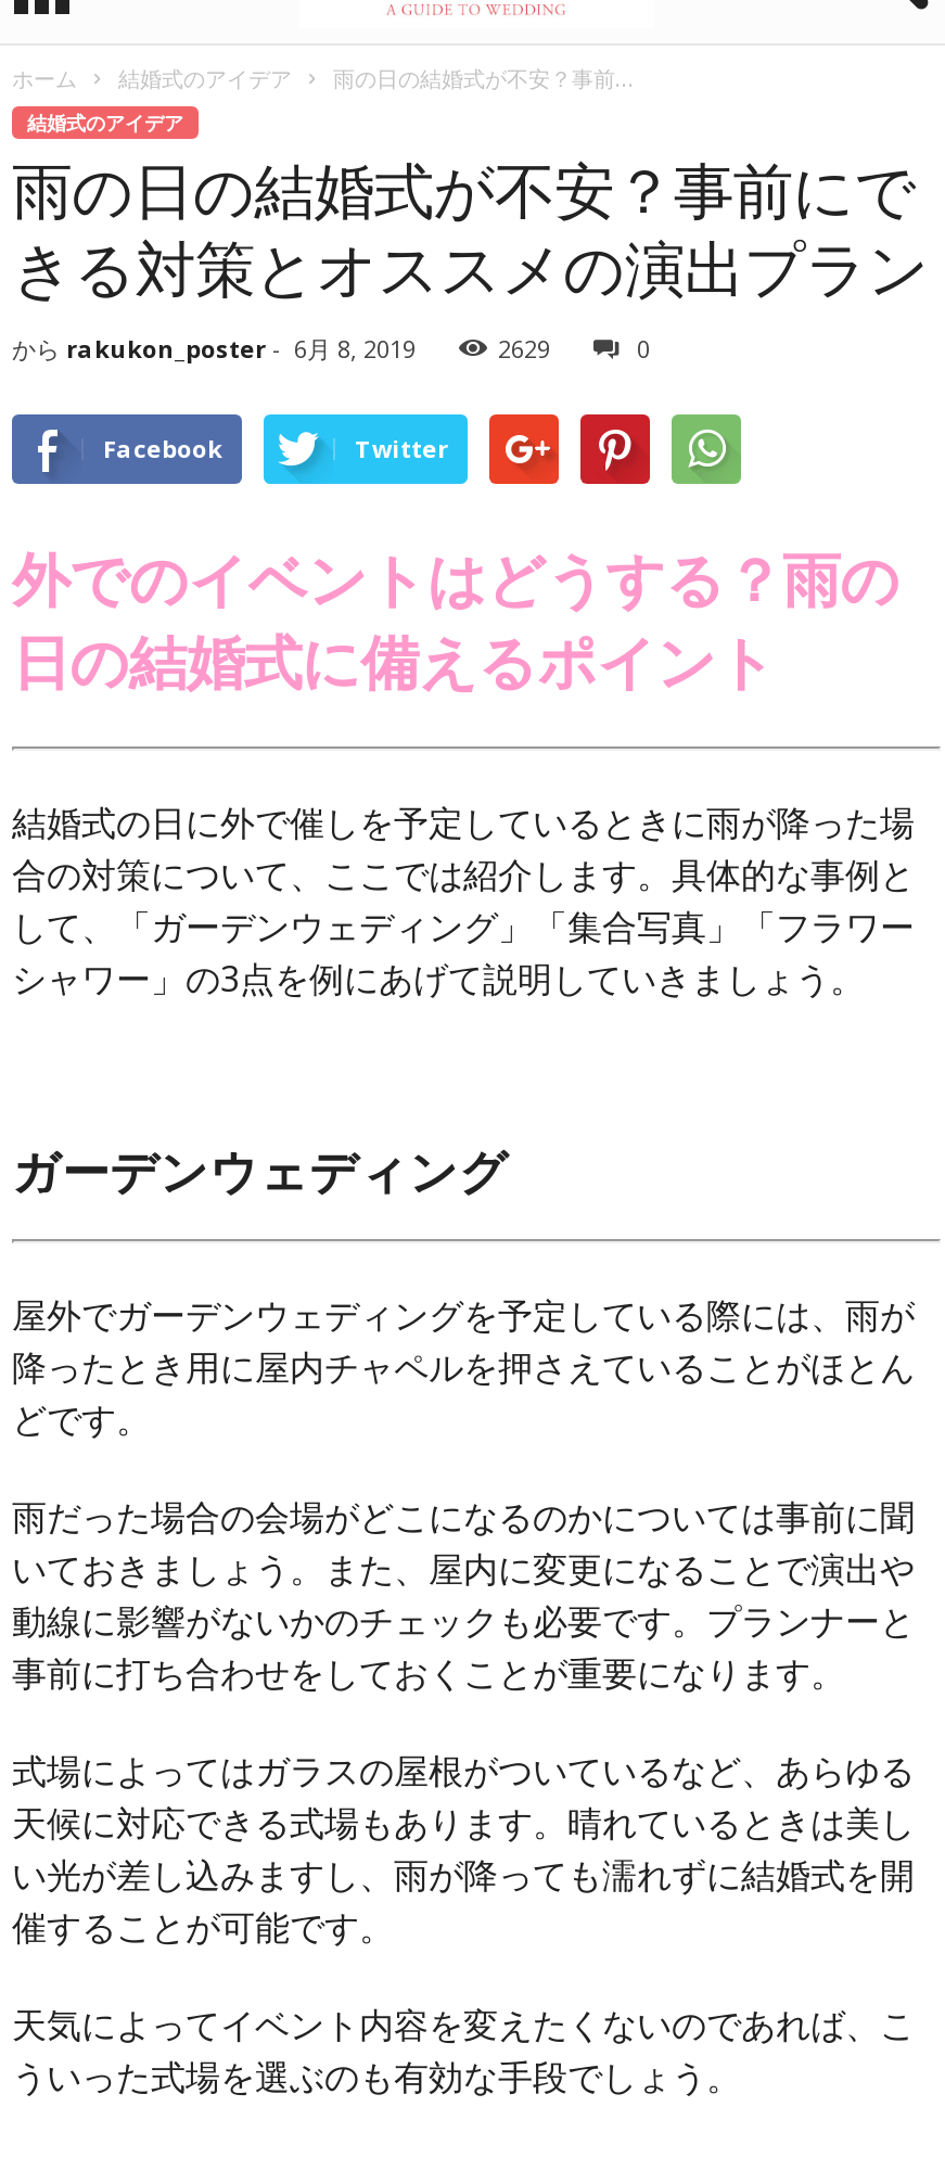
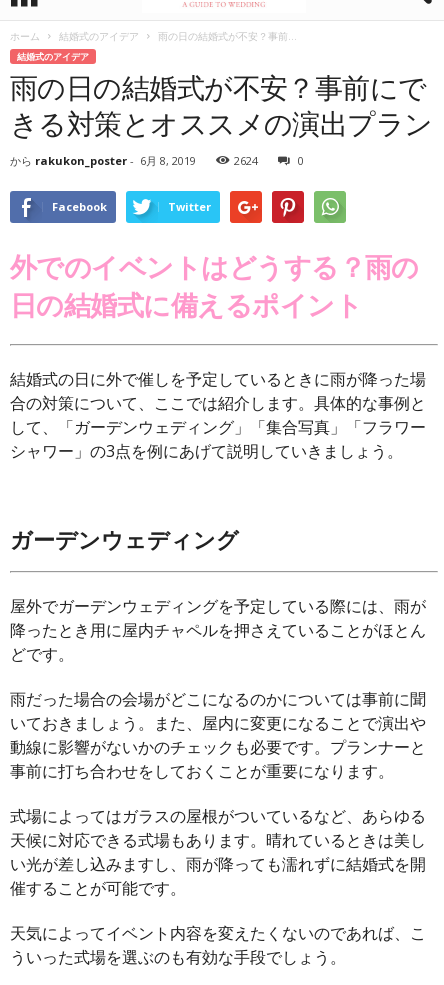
- 2629
+ 2624
